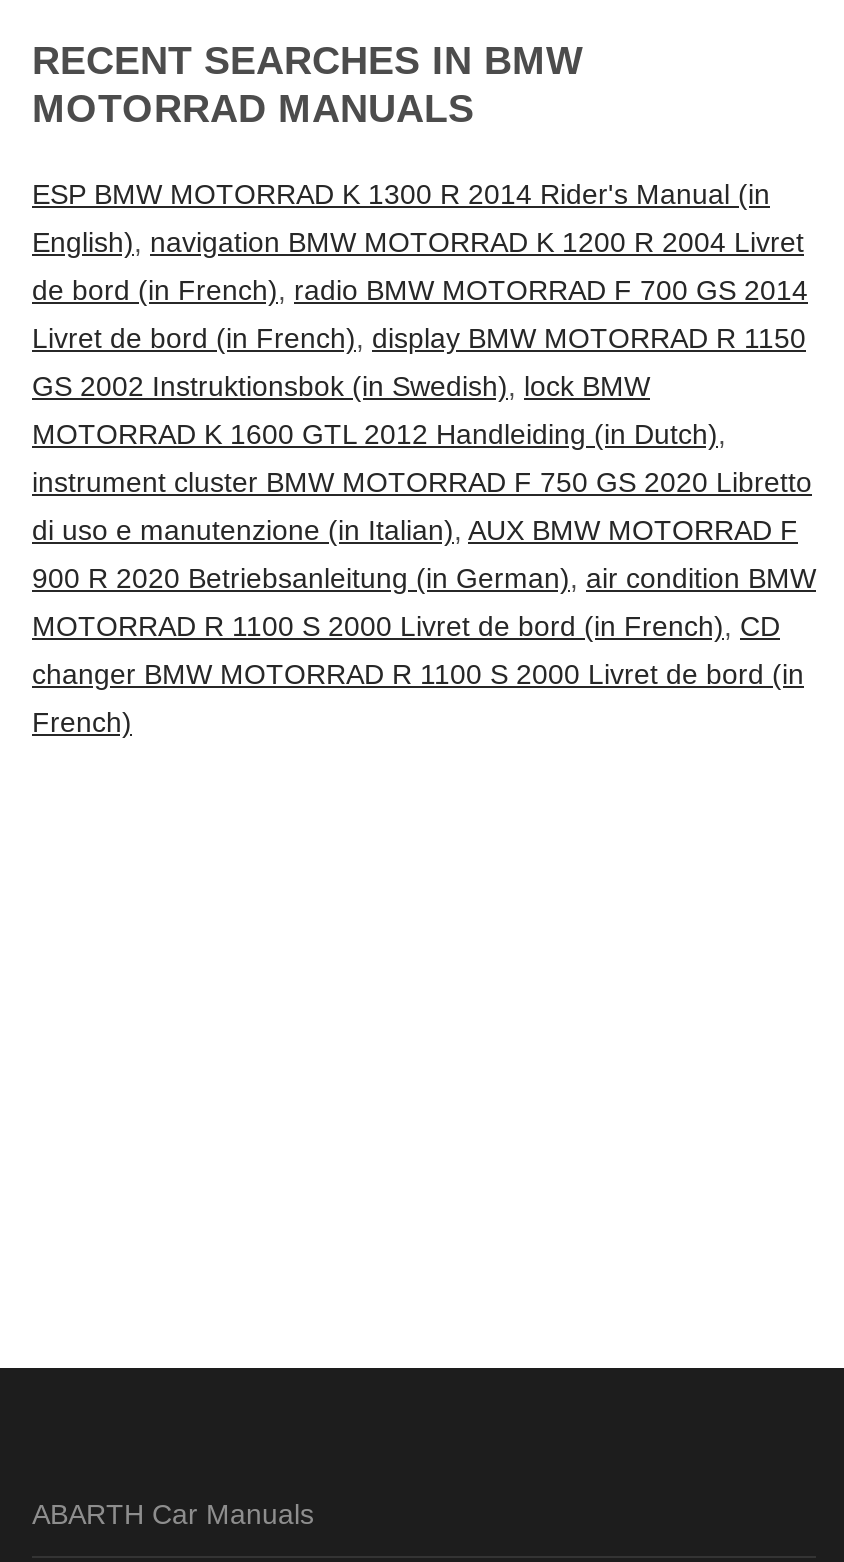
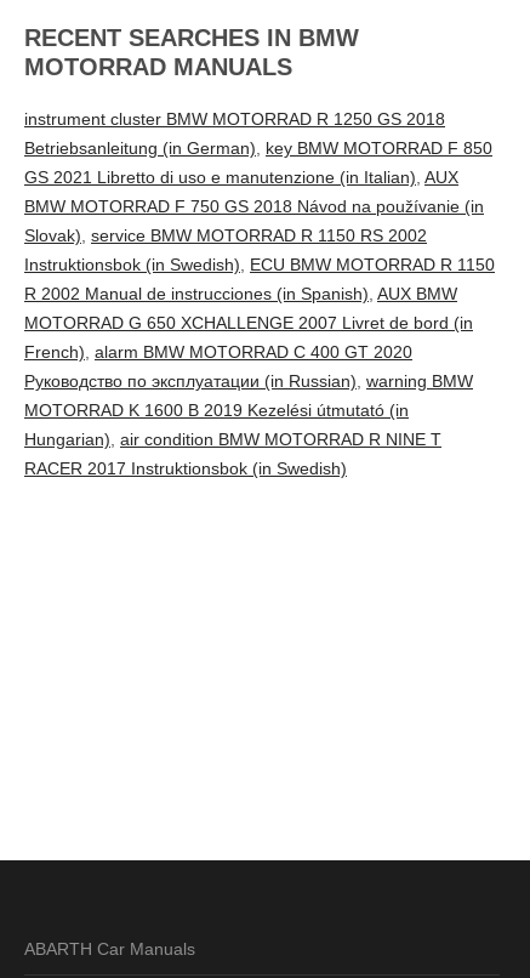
- ESP BMW MOTORRAD K 1300 R 2014 Rider's Manual (in
- English), navigation BMW MOTORRAD K 1200 R 2004 Livret
- de bord (in French), radio BMW MOTORRAD F 700 GS 2014
- Livret de bord (in French), display BMW MOTORRAD R 1150
- GS 2002 Instruktionsbok (in Swedish), lock BMW
- MOTORRAD K 1600 GTL 2012 Handleiding (in Dutch),
- instrument cluster BMW MOTORRAD F 750 GS 2020 Libretto
- di uso e manutenzione (in Italian), AUX BMW MOTORRAD F
- 900 R 2020 Betriebsanleitung (in German), air condition BMW
- MOTORRAD R 1100 S 2000 Livret de bord (in French), CD
- changer BMW MOTORRAD R 1100 S 2000 Livret de bord (in
- French)
+ instrument cluster BMW MOTORRAD R 1250 GS 2018
+ Betriebsanleitung (in German), key BMW MOTORRAD F 850
+ GS 2021 Libretto di uso e manutenzione (in Italian), AUX
+ BMW MOTORRAD F 750 GS 2018 Návod na používanie (in
+ Slovak), service BMW MOTORRAD R 1150 RS 2002
+ Instruktionsbok (in Swedish), ECU BMW MOTORRAD R 1150
+ R 2002 Manual de instrucciones (in Spanish), AUX BMW
+ MOTORRAD G 650 XCHALLENGE 2007 Livret de bord (in
+ French), alarm BMW MOTORRAD C 400 GT 2020
+ Руководство по эксплуатации (in Russian), warning BMW
+ MOTORRAD K 1600 B 2019 Kezelési útmutató (in
+ Hungarian), air condition BMW MOTORRAD R NINE T
+ RACER 2017 Instruktionsbok (in Swedish)
